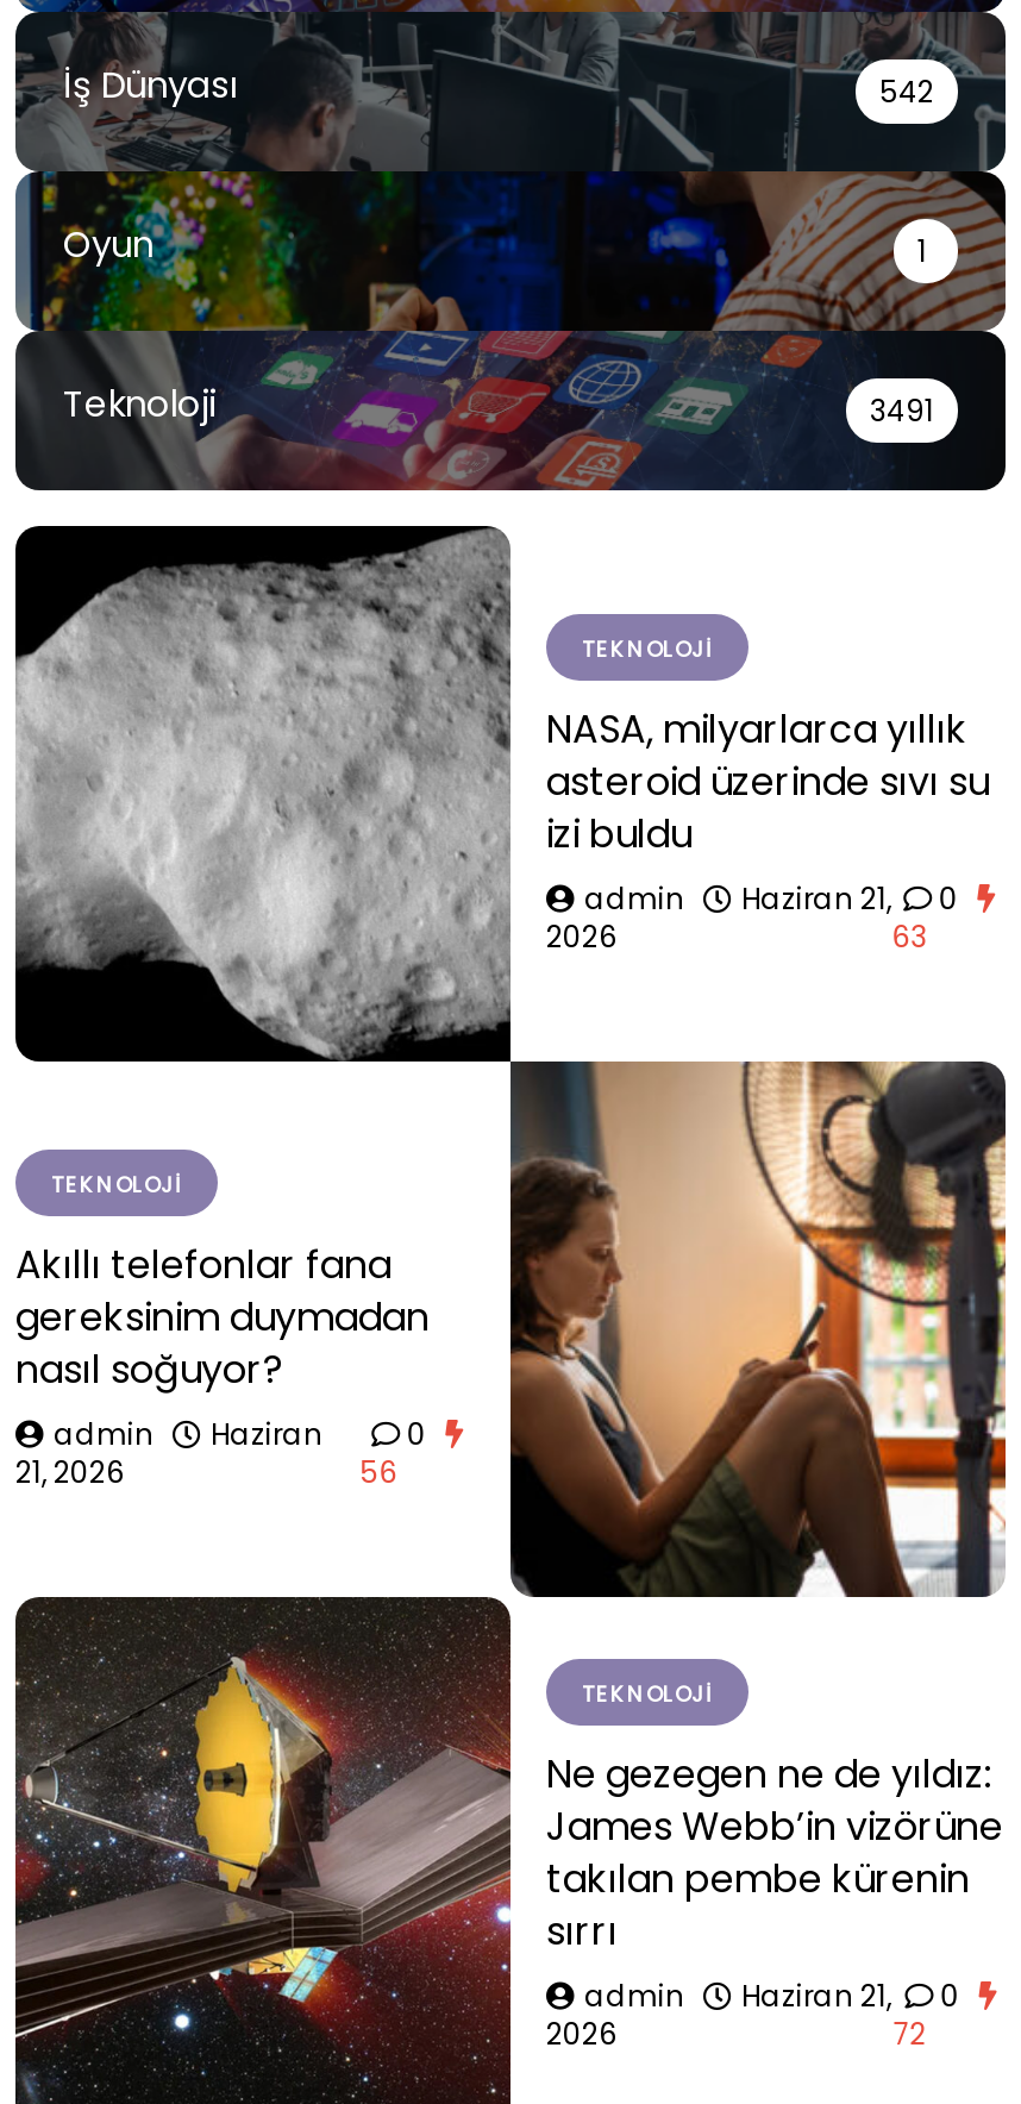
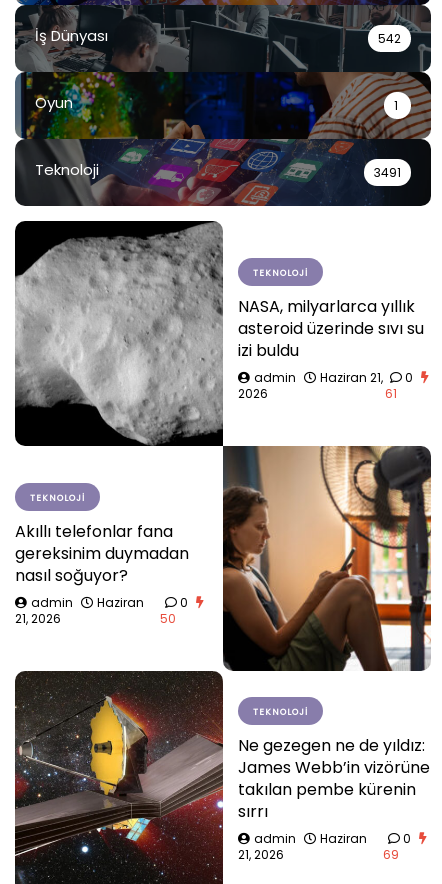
- 63
+ 61

- 56
+ 50

- 72
+ 69
